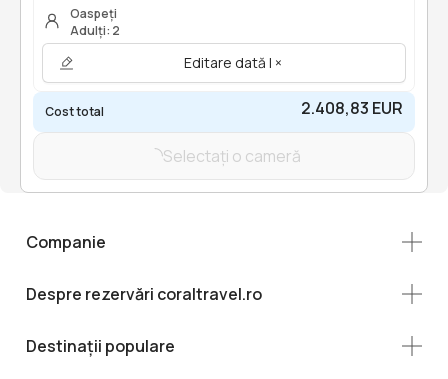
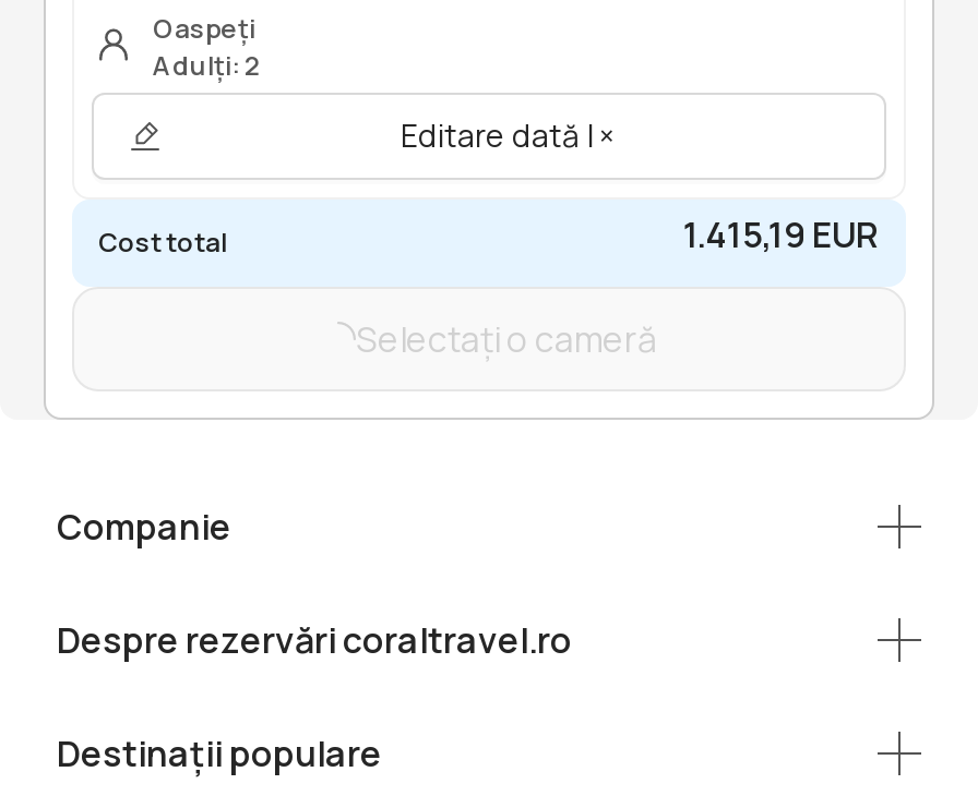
- 2.408,83 EUR
+ 1.415,19 EUR
